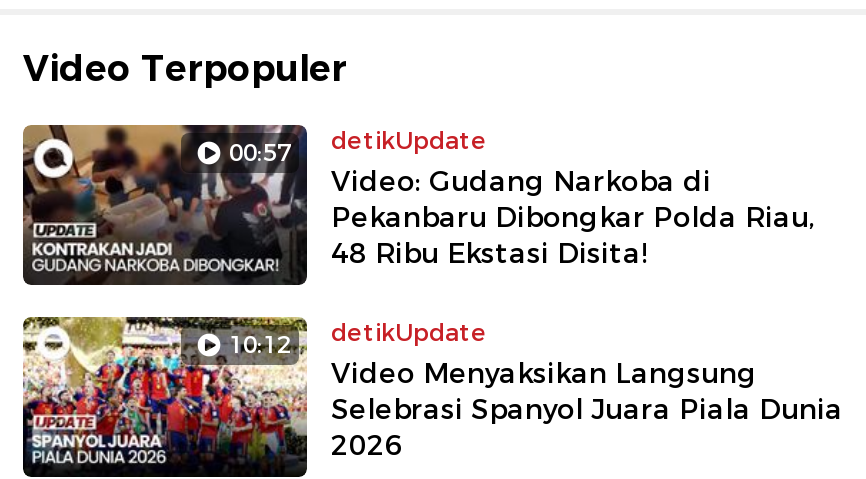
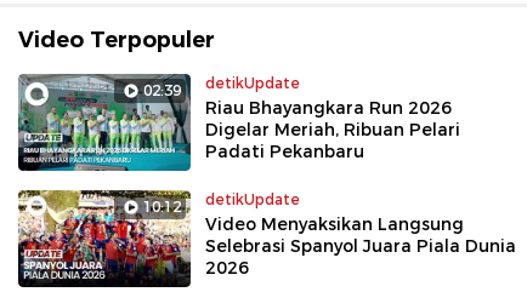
- [image]
- 00:57 detikUpdate
+ [image]
+ 02:39 detikUpdate

- Video: Gudang Narkoba di
- Pekanbaru Dibongkar Polda Riau,
- 48 Ribu Ekstasi Disita!
+ Riau Bhayangkara Run 2026
+ Digelar Meriah, Ribuan Pelari
+ Padati Pekanbaru
